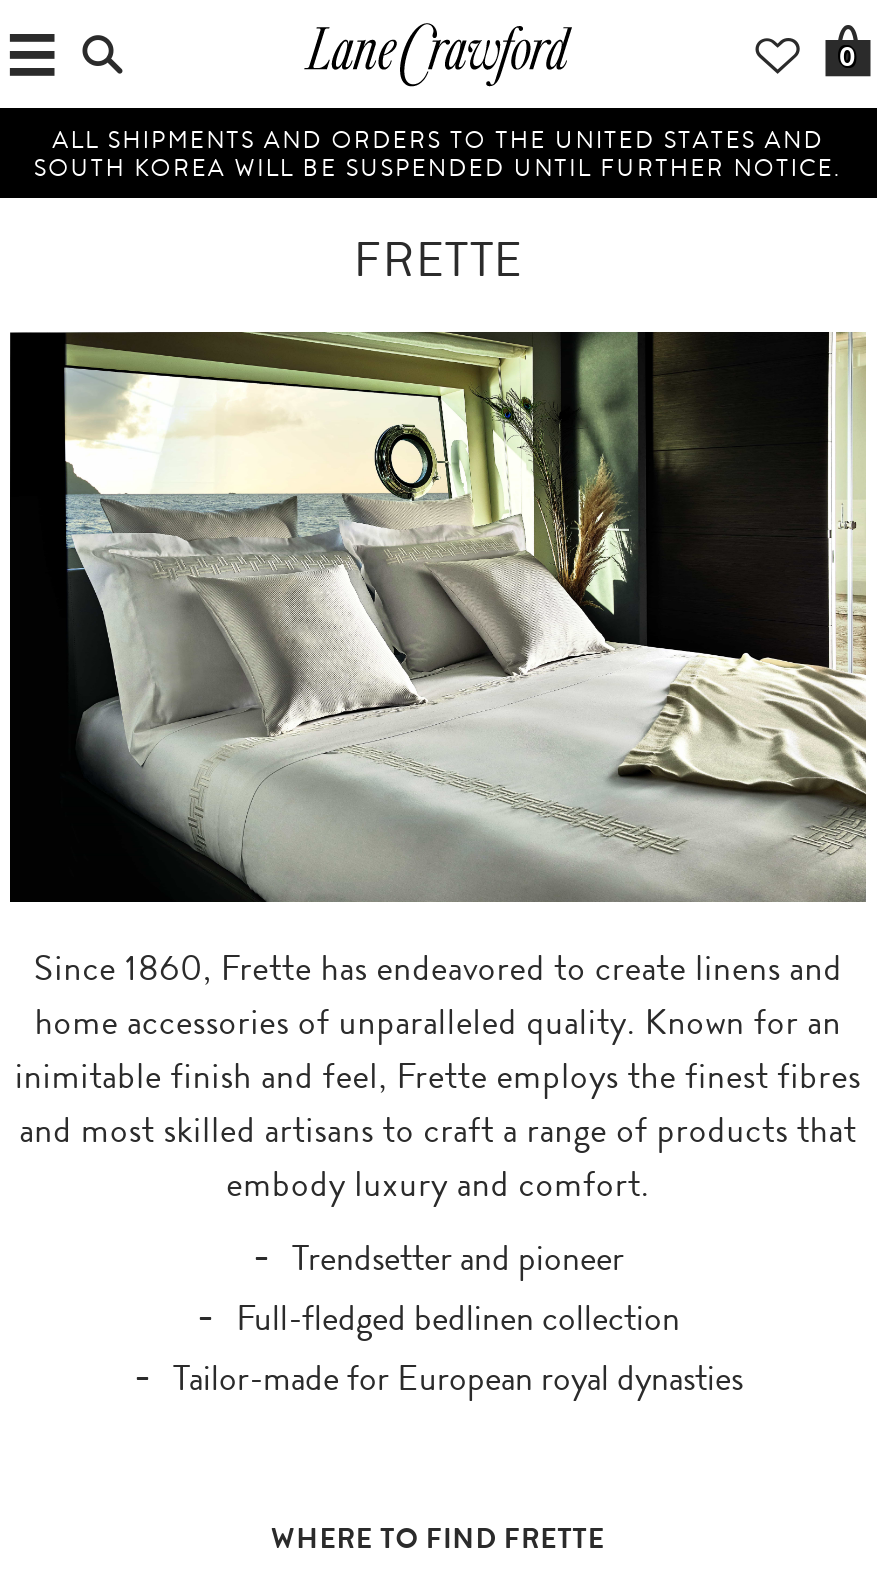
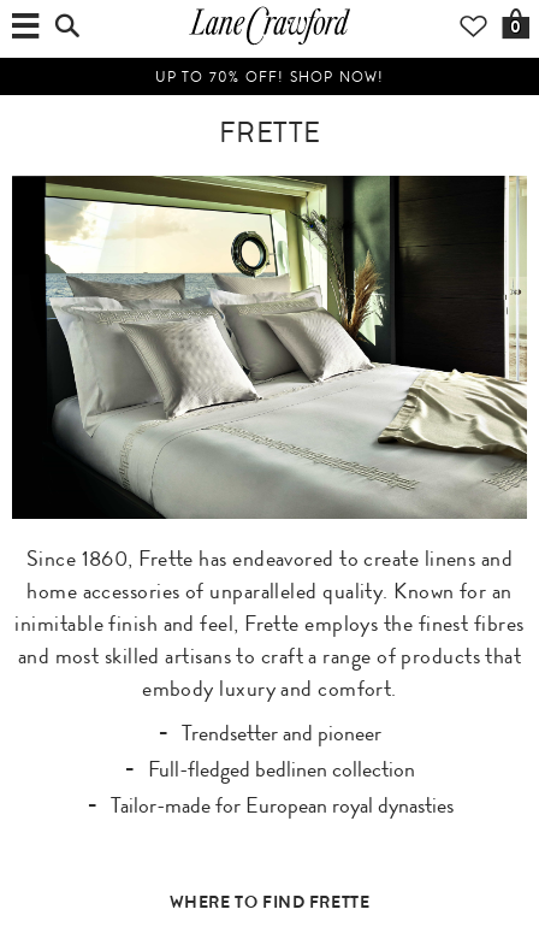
- ALL SHIPMENTS AND ORDERS TO THE UNITED STATES AND
- SOUTH KOREA WILL BE SUSPENDED UNTIL FURTHER NOTICE.
+ UP TO 70% OFF! SHOP NOW!
